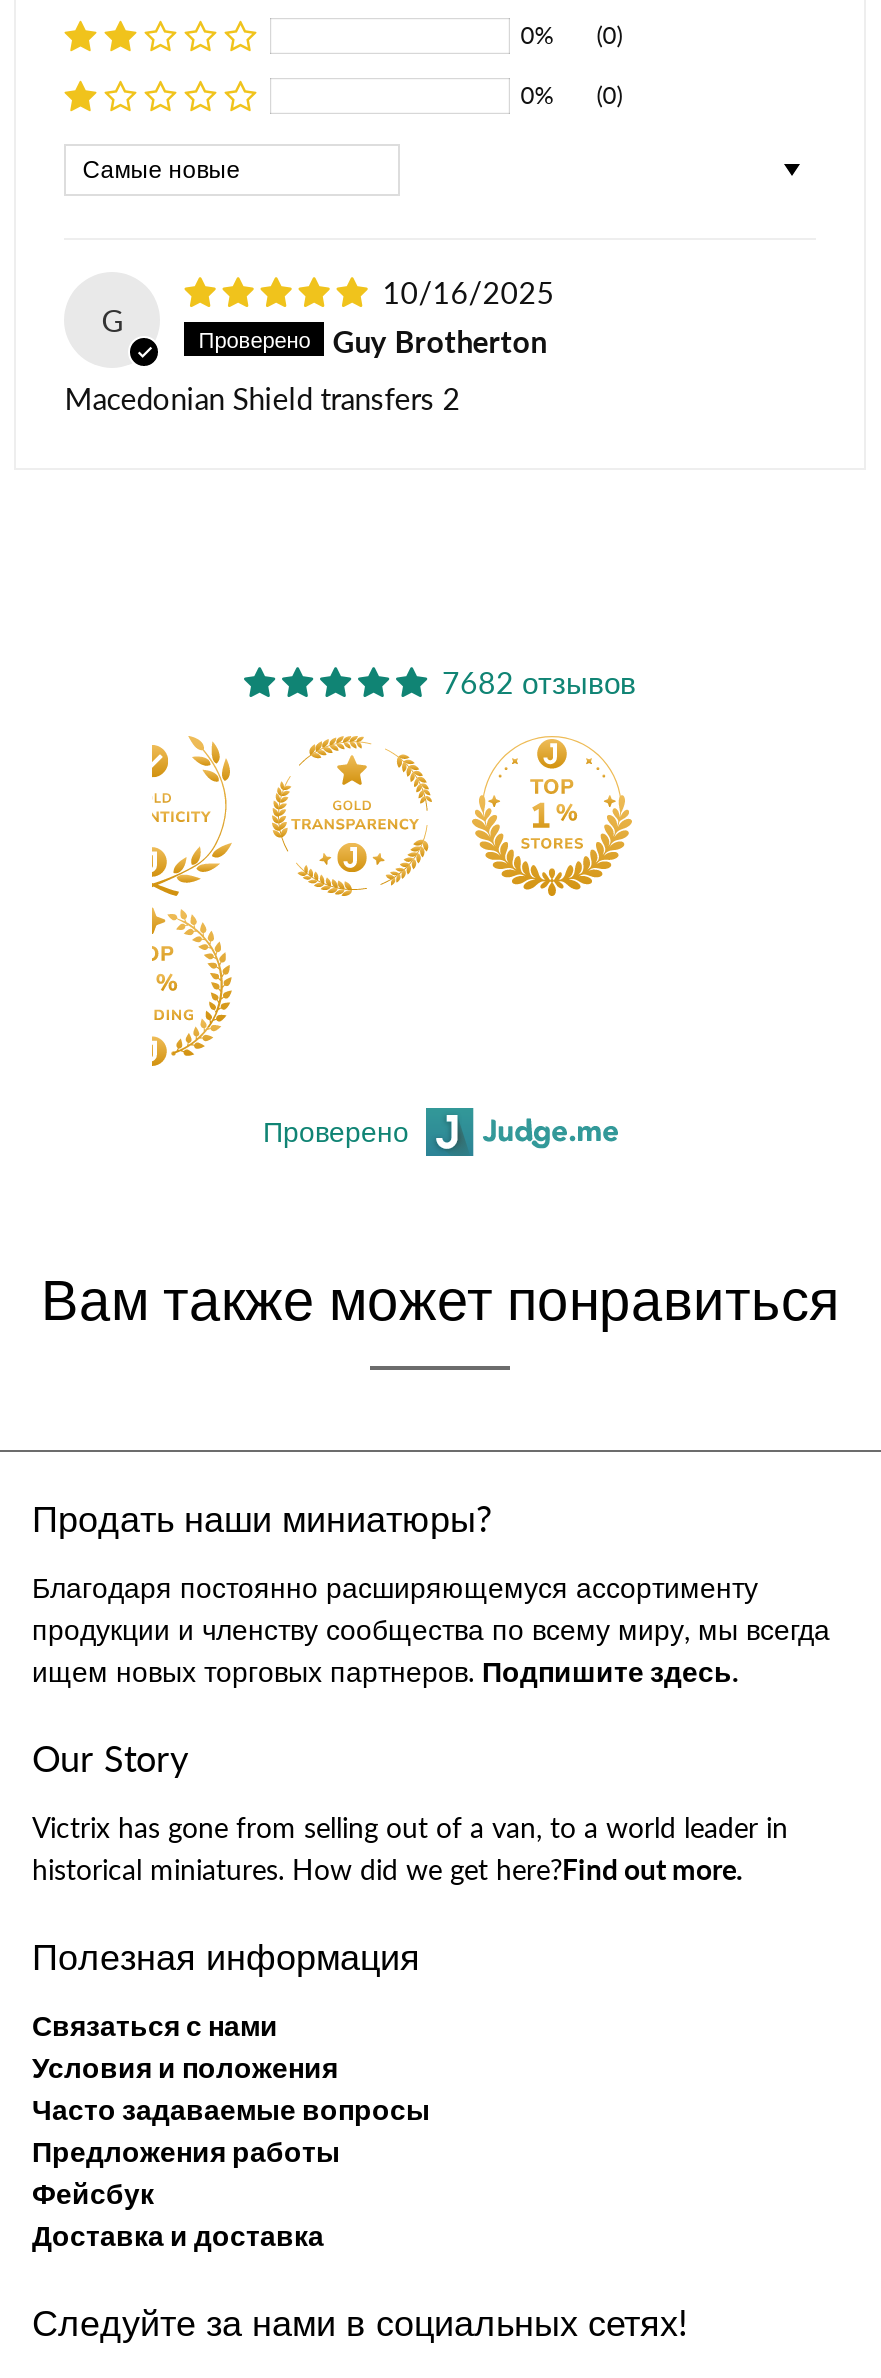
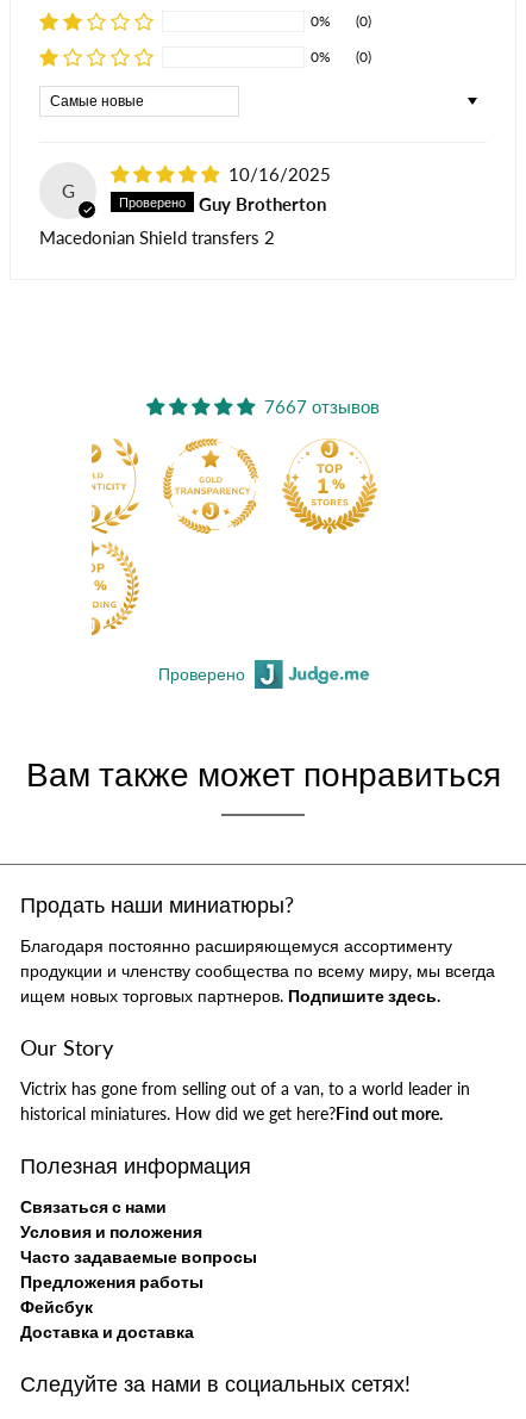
- 7682 отзывов
+ 7667 отзывов
